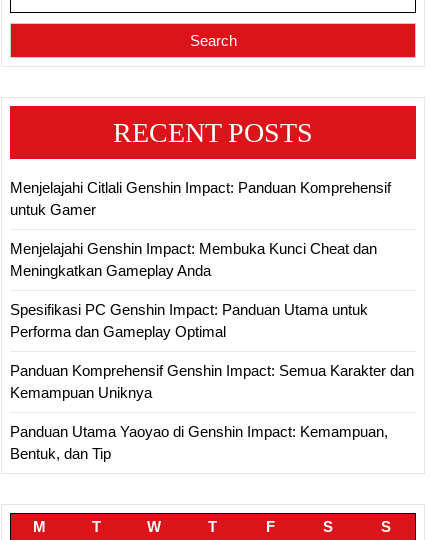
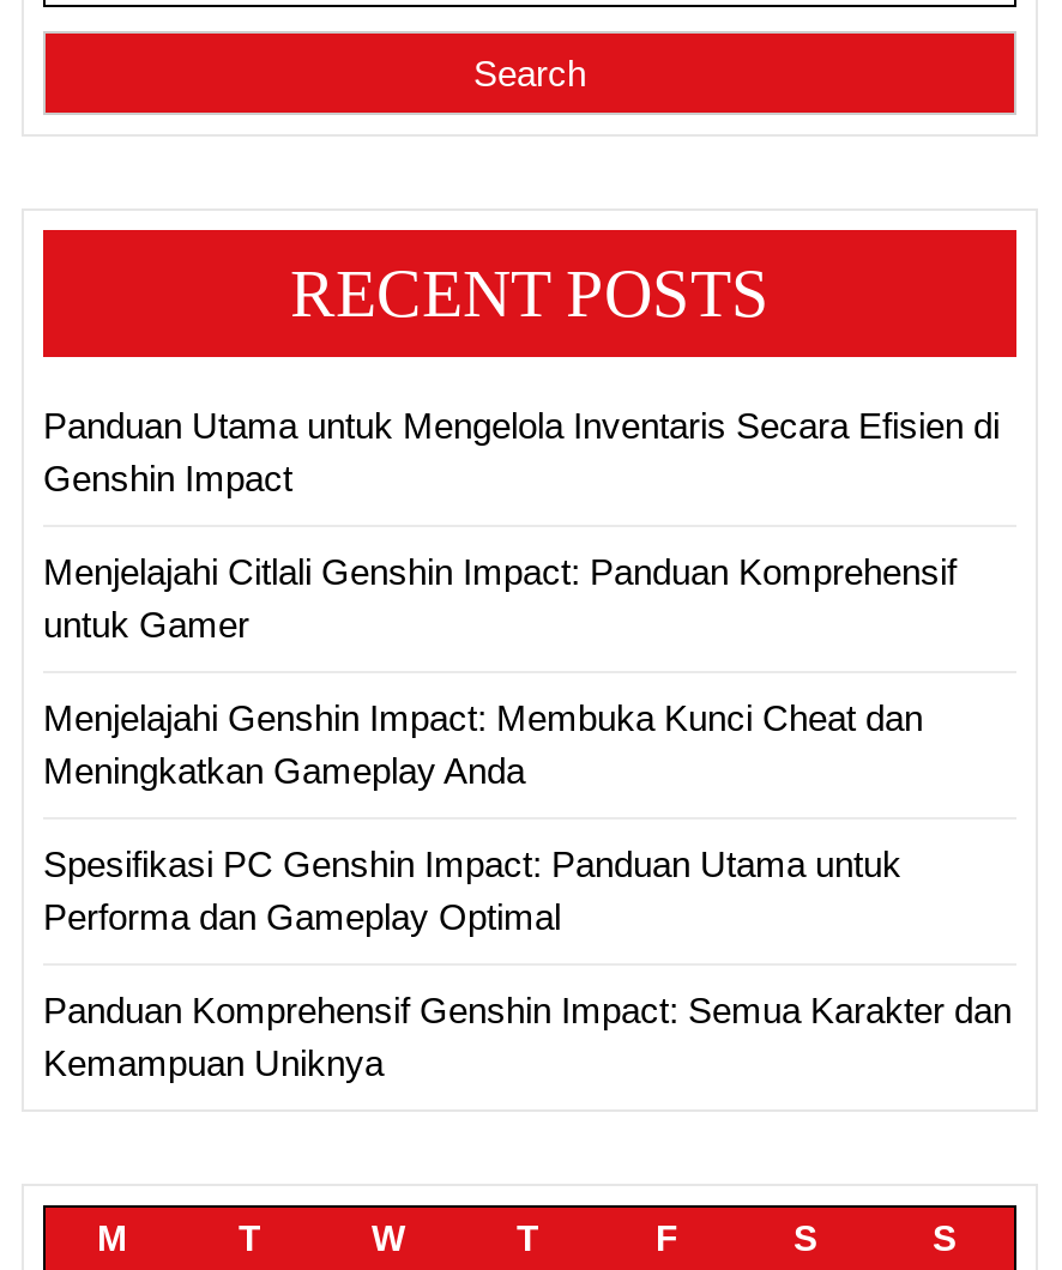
+ Panduan Utama untuk Mengelola Inventaris Secara Efisien di
+ Genshin Impact

moved down: Menjelajahi Citlali Genshin Impact: Panduan Komprehensif | untuk Gamer | Menjelajahi Genshin Impact: Membuka Kunci Cheat dan | Meningkatkan Gameplay Anda | Spesifikasi PC Genshin Impact: Panduan Utama untuk | Performa dan Gameplay Optimal | Panduan Komprehensif Genshin Impact: Semua Karakter dan | Kemampuan Uniknya

- Panduan Utama Yaoyao di Genshin Impact: Kemampuan,
- Bentuk, dan Tip
